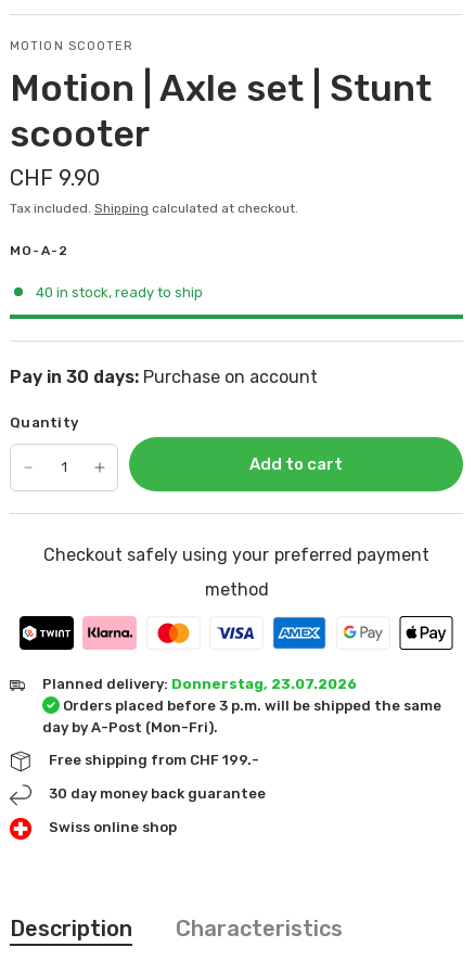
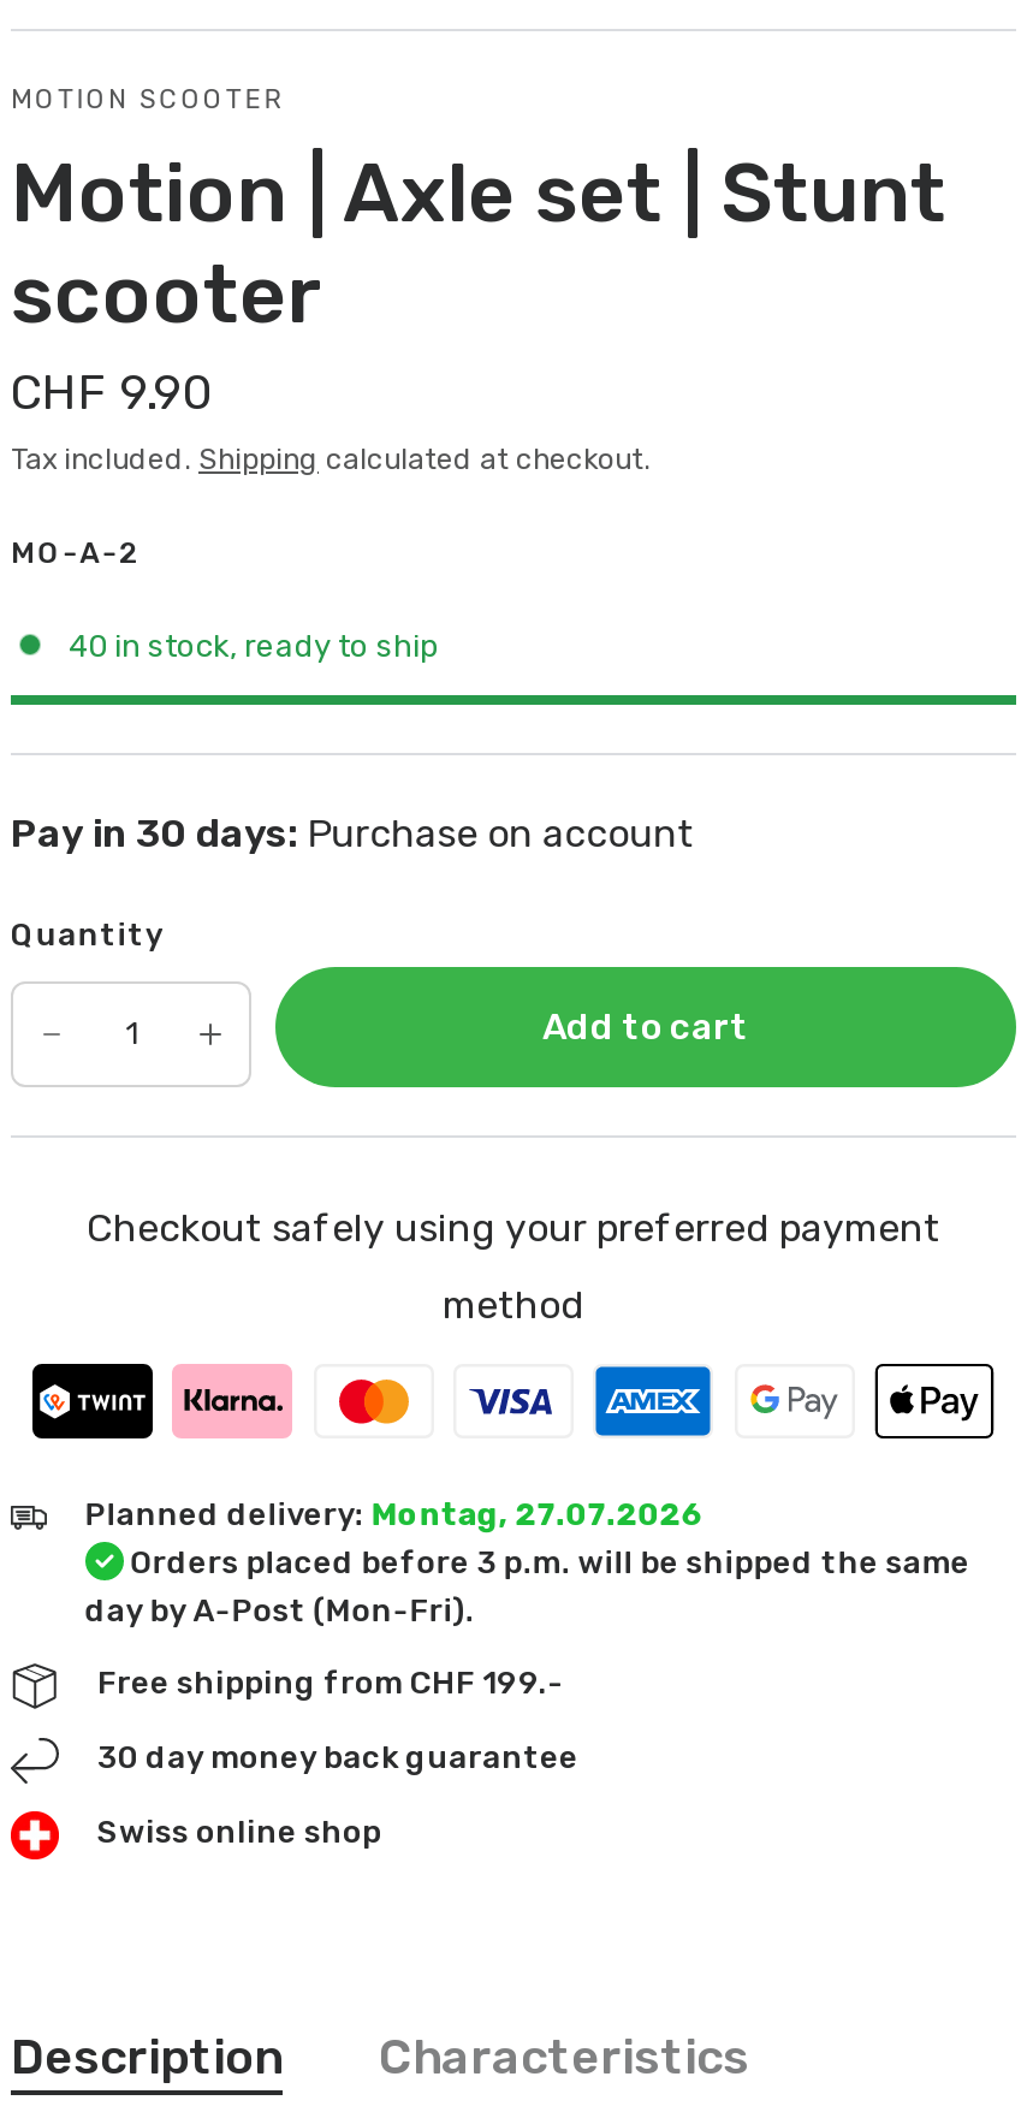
- Planned delivery: Donnerstag, 23.07.2026
+ Planned delivery: Montag, 27.07.2026
